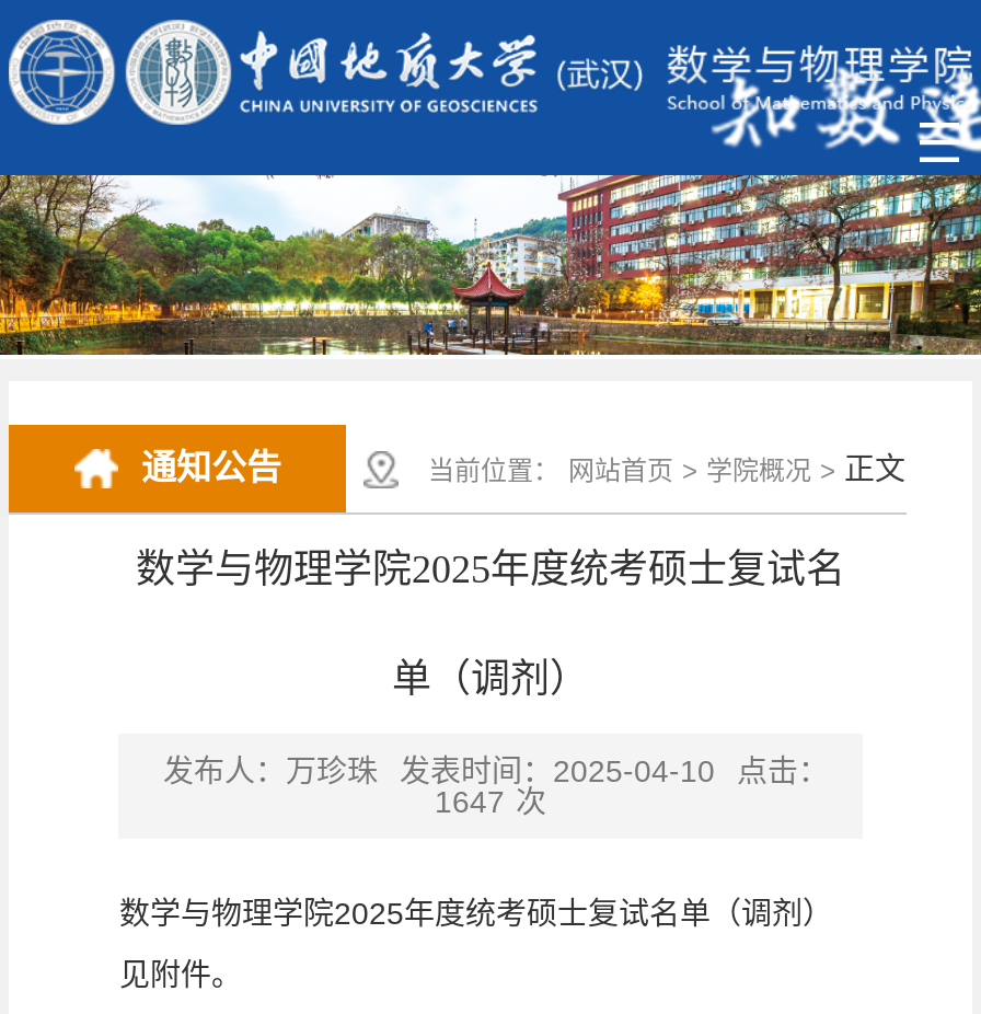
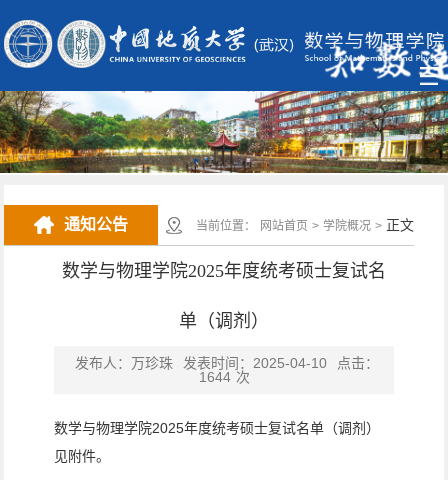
- 1647 次
+ 1644 次
